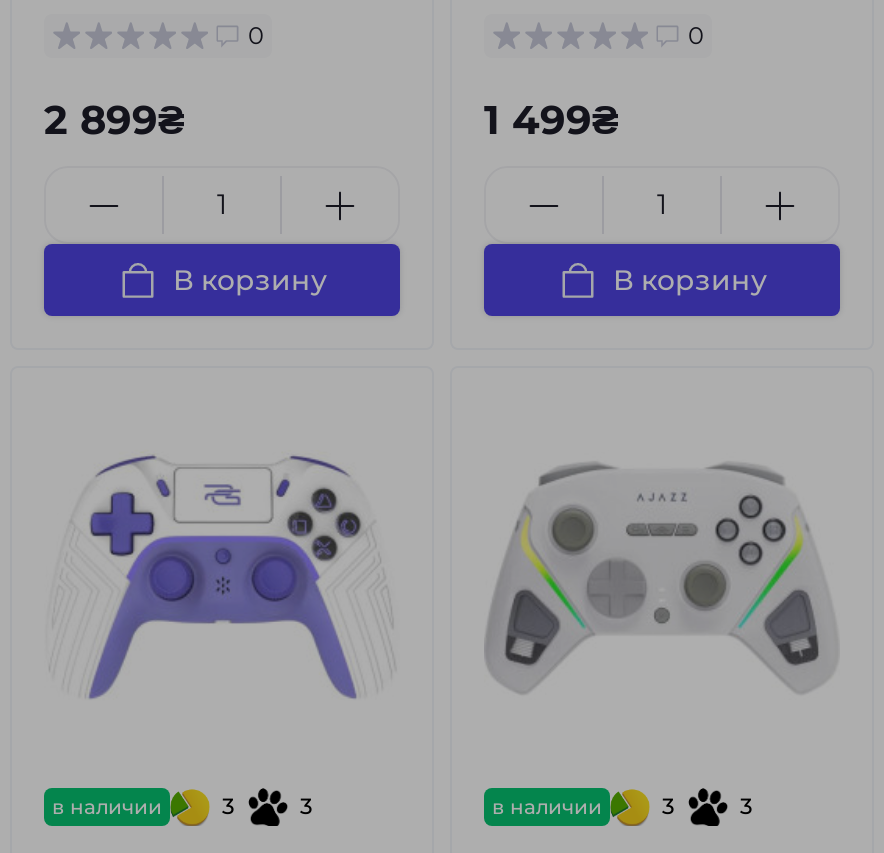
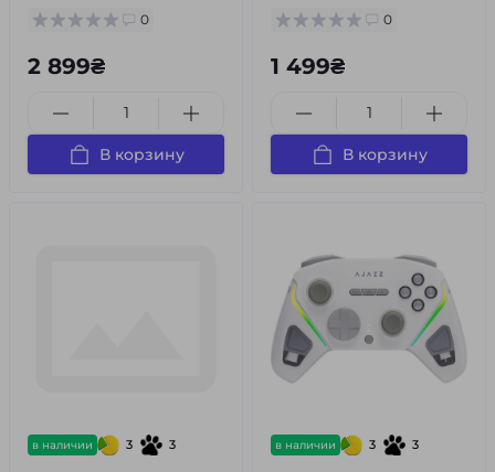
- [image]
